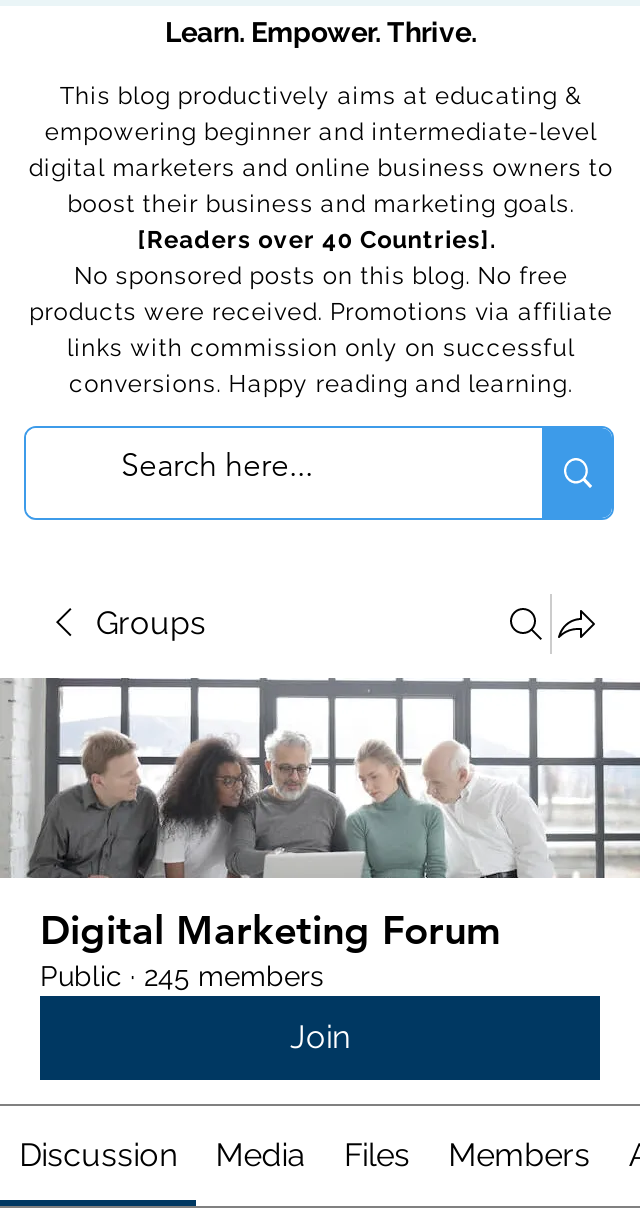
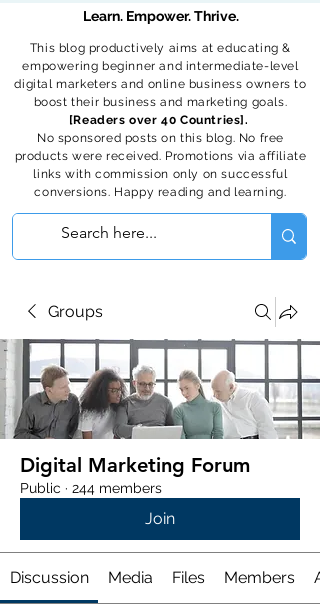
- Public · 245 members
+ Public · 244 members
